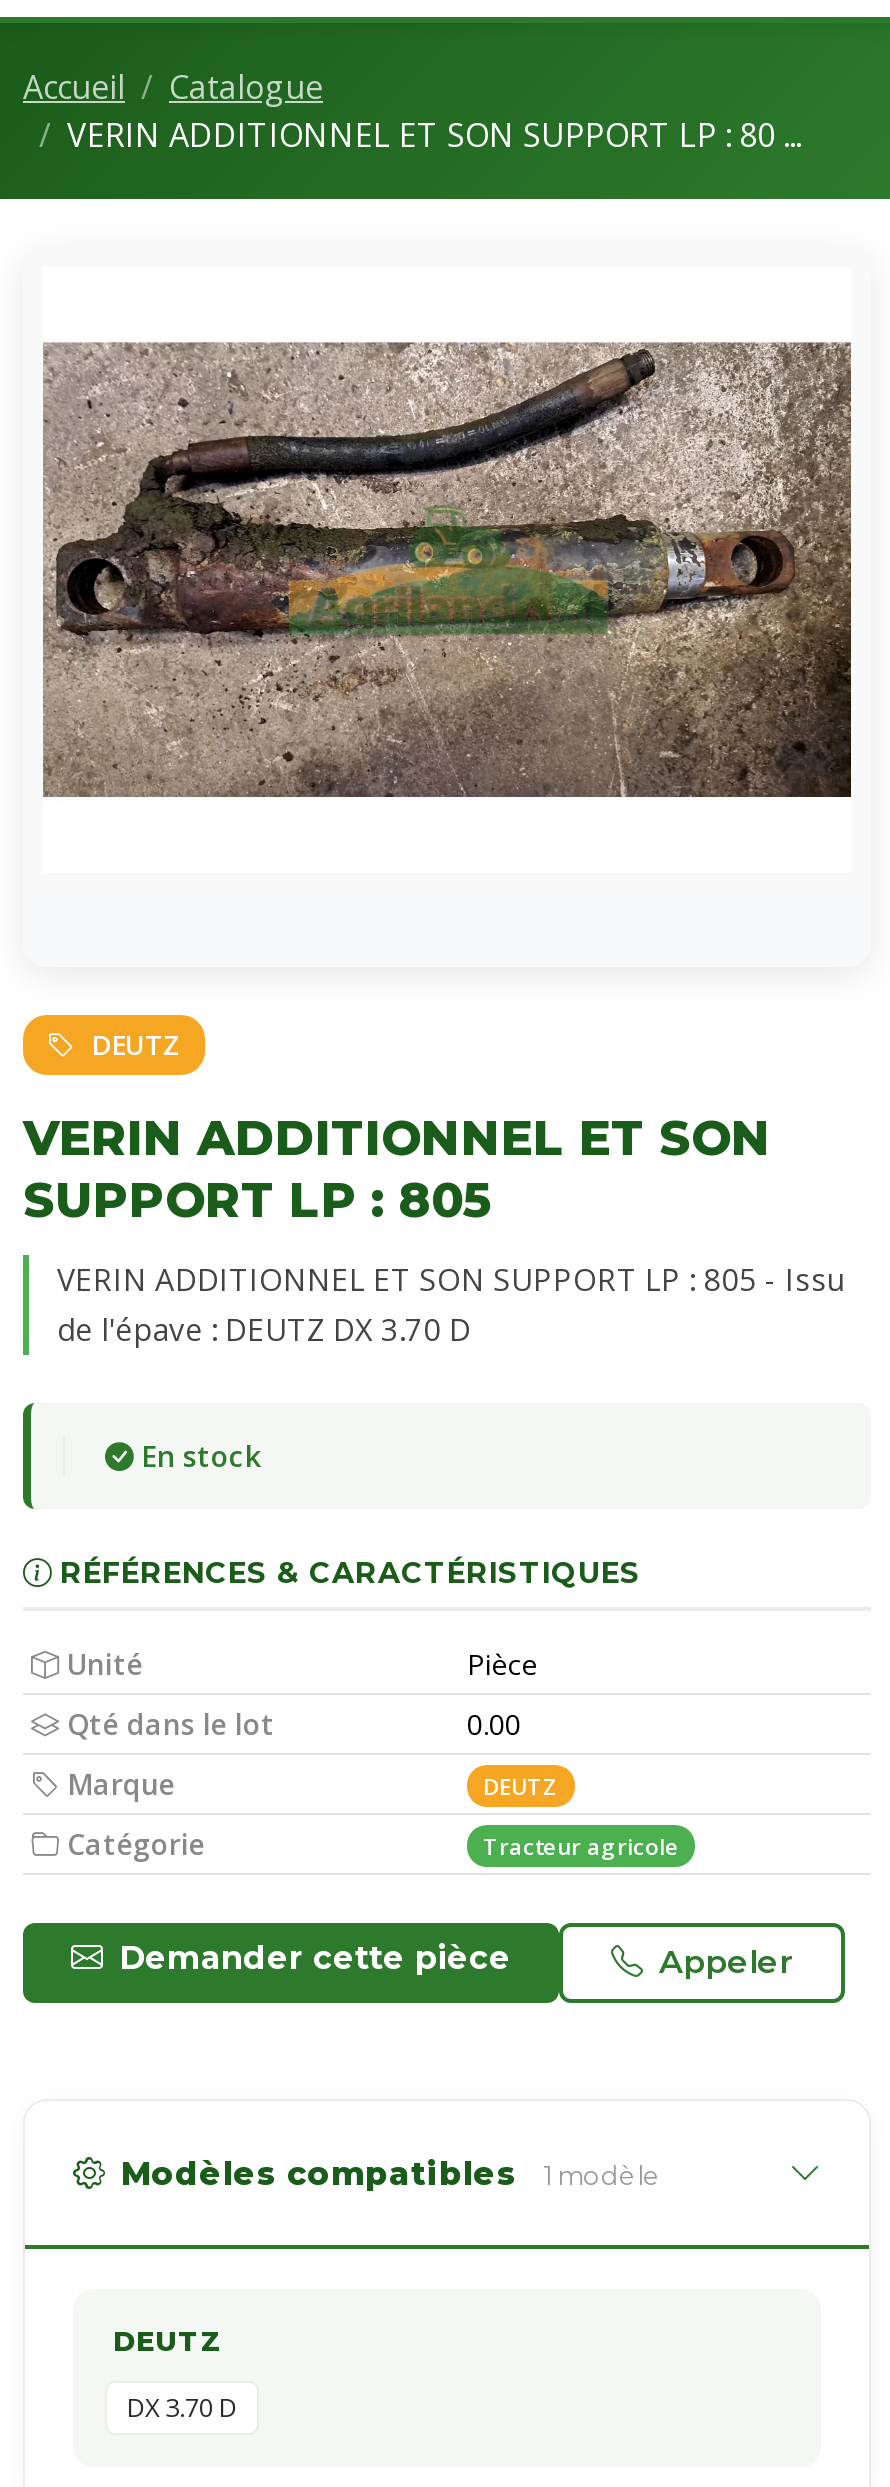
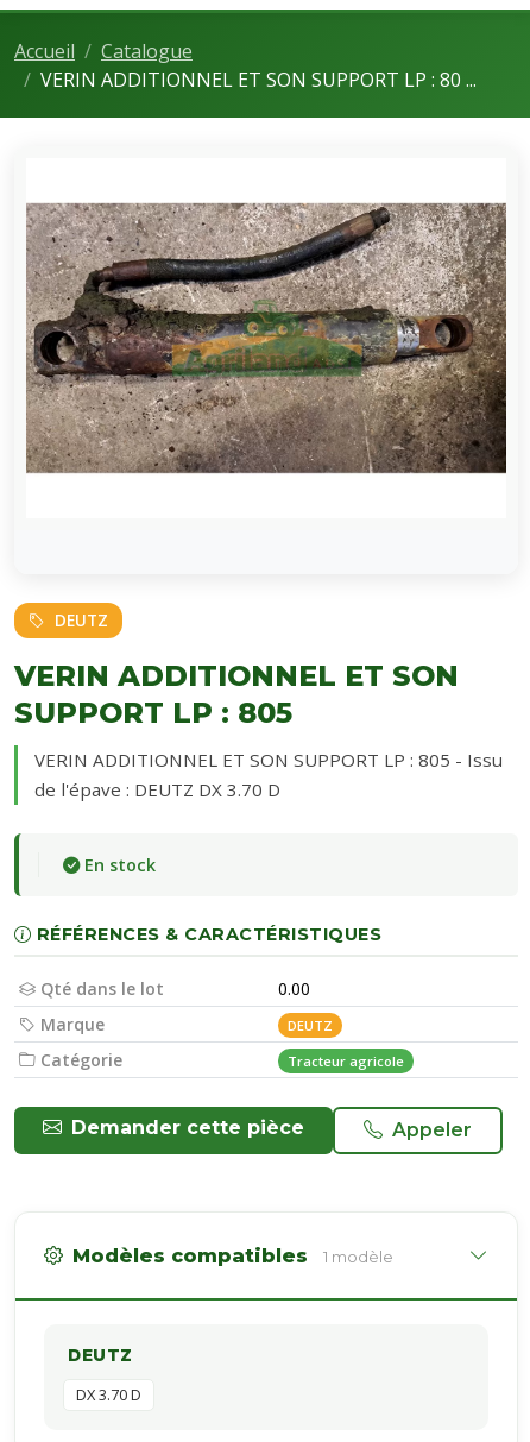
- Unité
- Pièce
